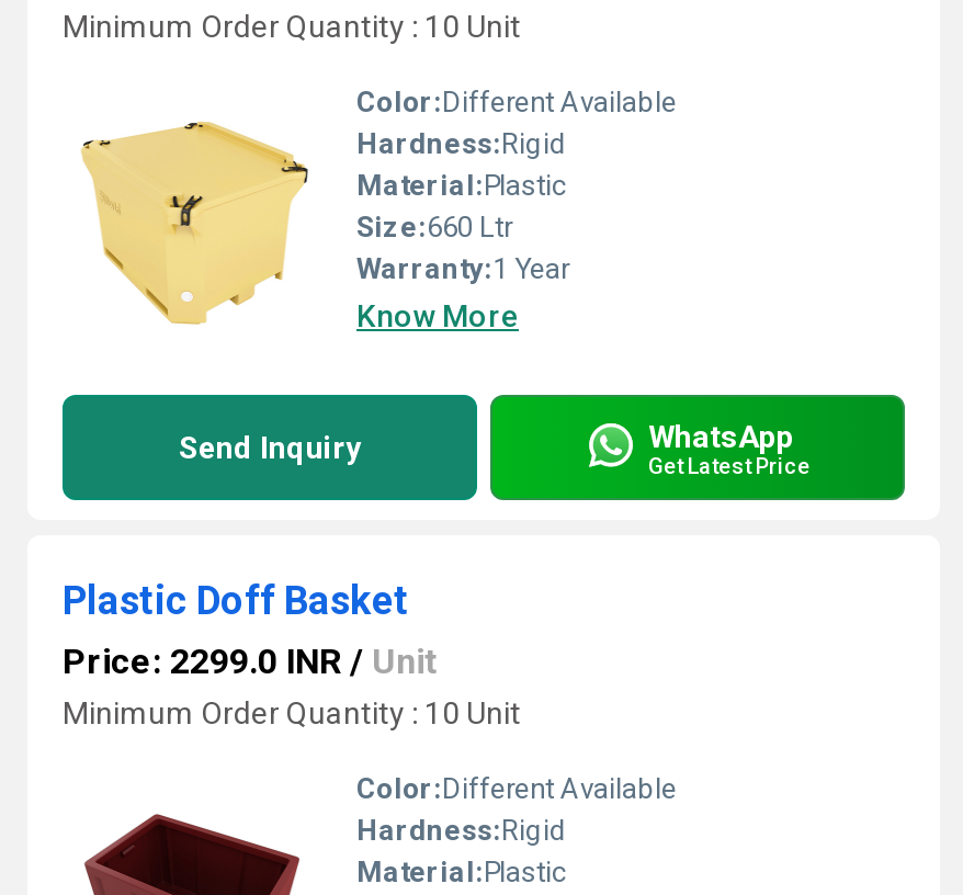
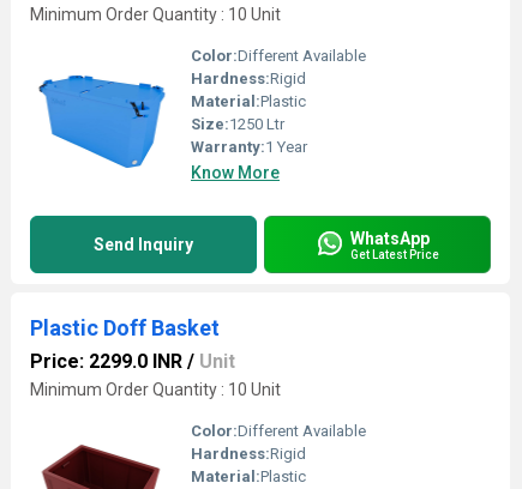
- [image]
- Size:660 Ltr
+ [image]
+ Size:1250 Ltr
